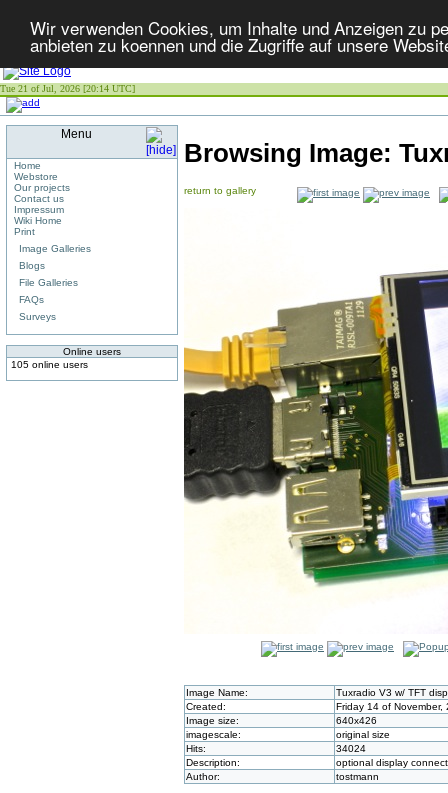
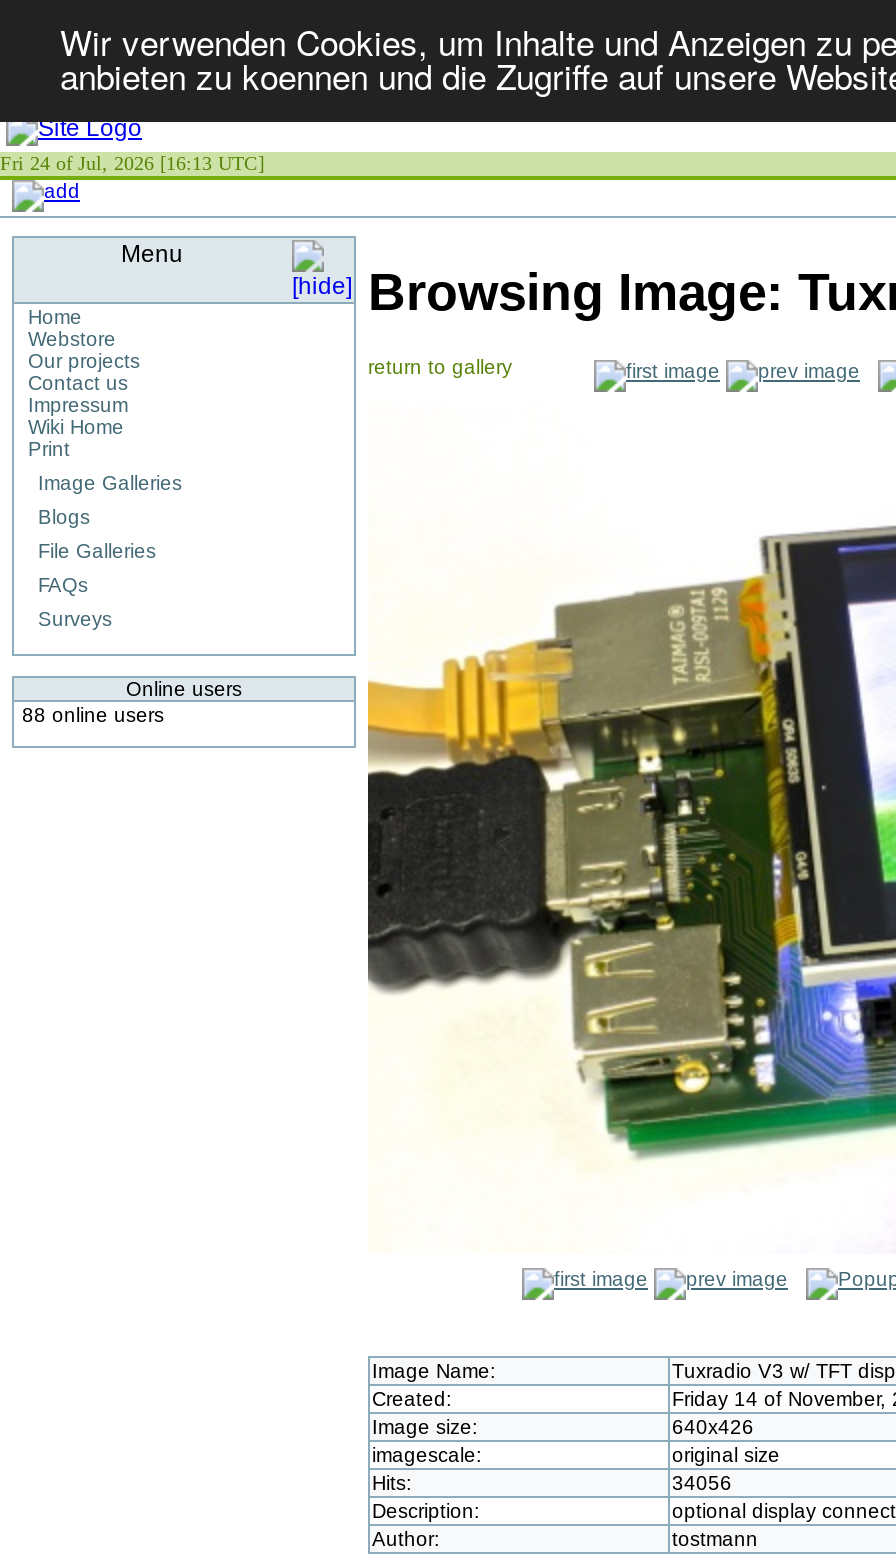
- Tue 21 of Jul, 2026 [20:14 UTC]
+ Fri 24 of Jul, 2026 [16:13 UTC]

- 105 online users
+ 88 online users

- 34024
+ 34056
